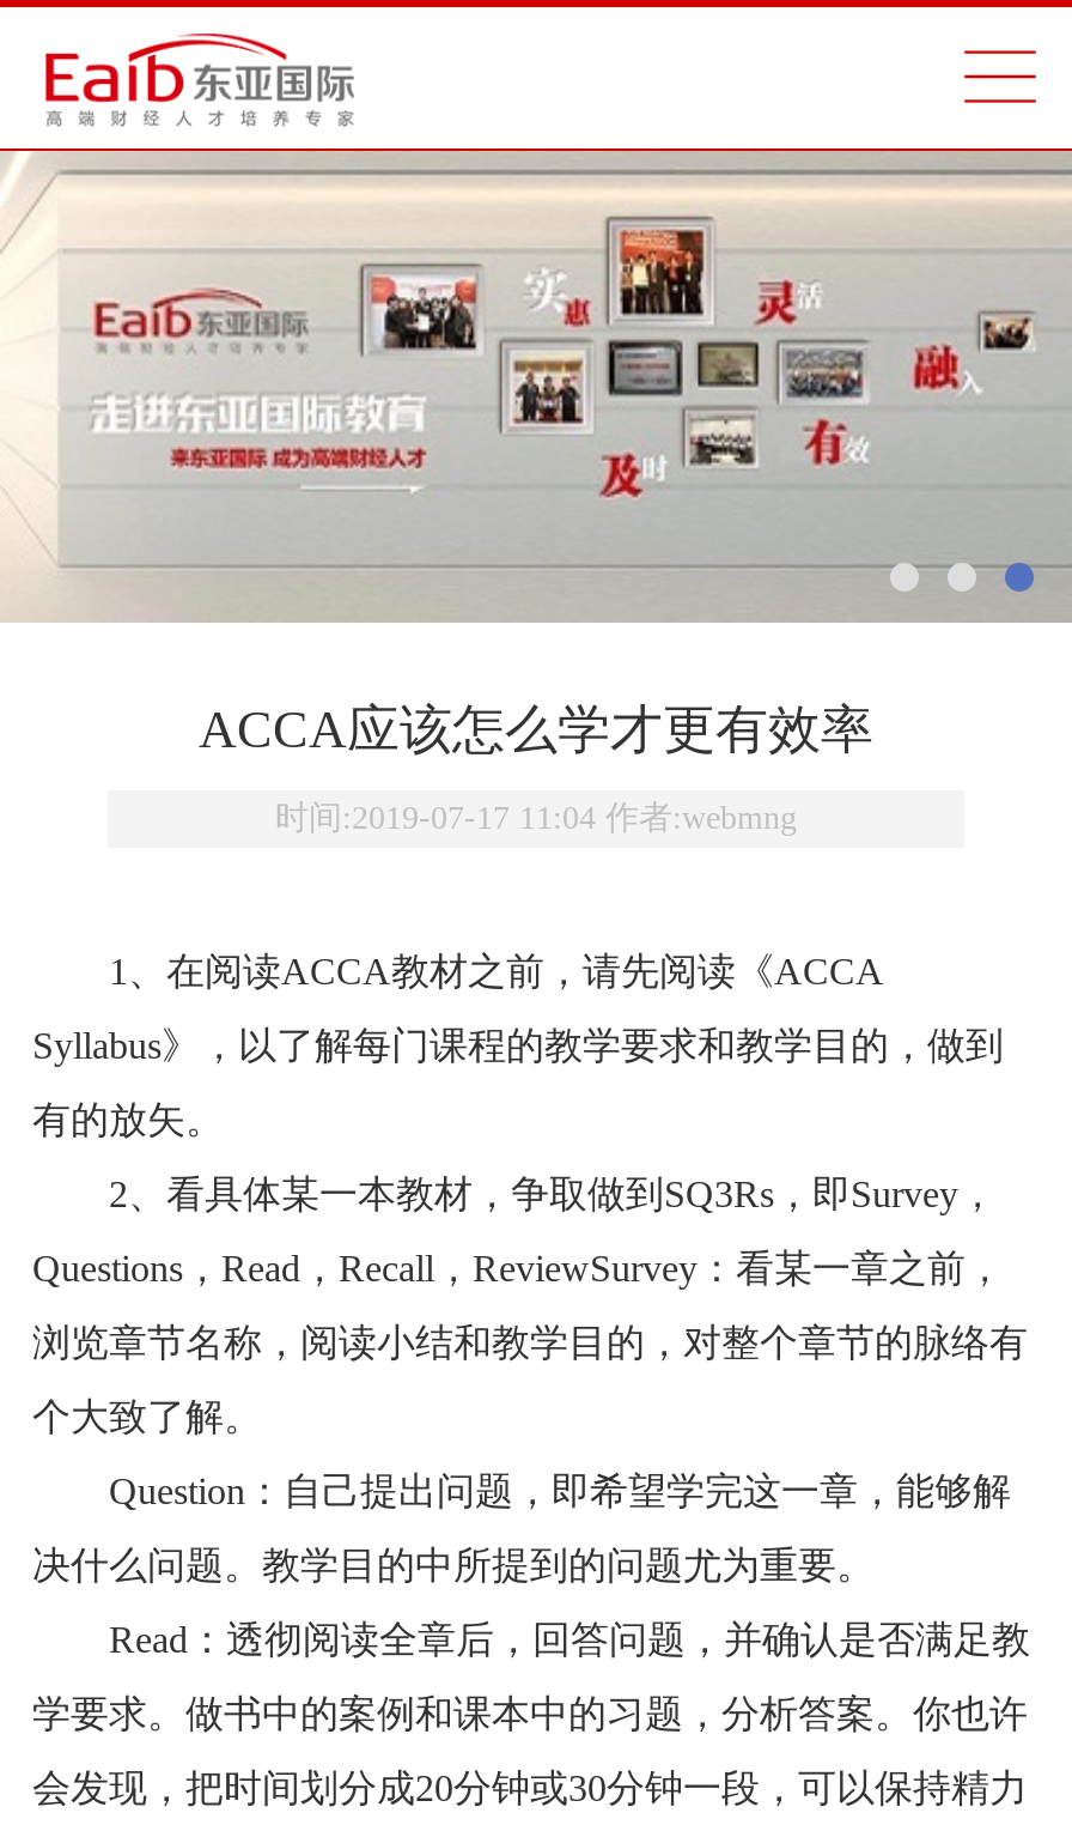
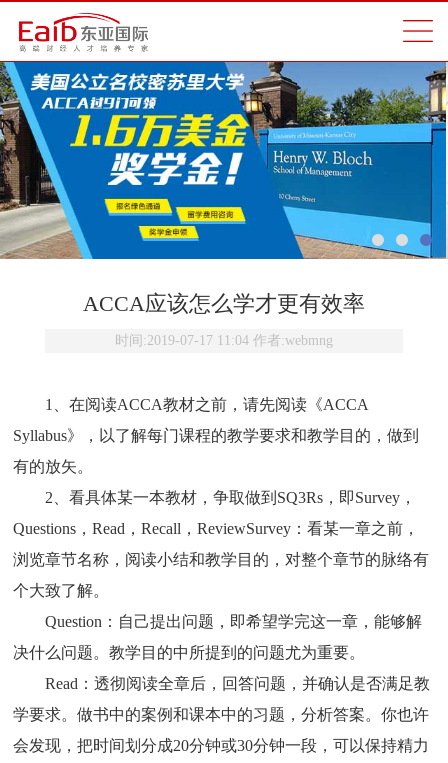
- [image]
+ [image]
